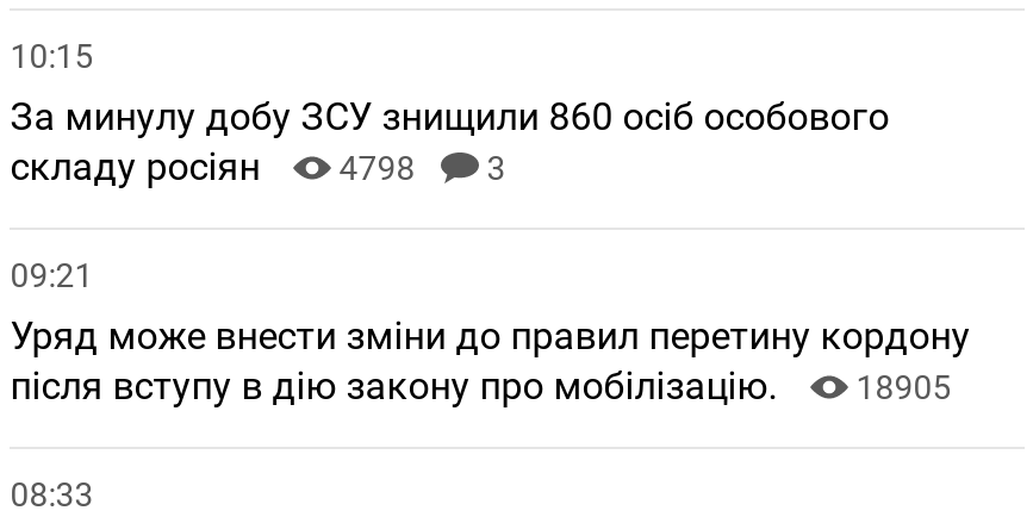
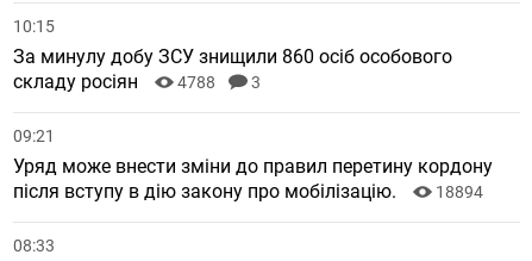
- складу росіян 4798 3
+ складу росіян 4788 3

- після вступу в дію закону про мобілізацію. 18905
+ після вступу в дію закону про мобілізацію. 18894
